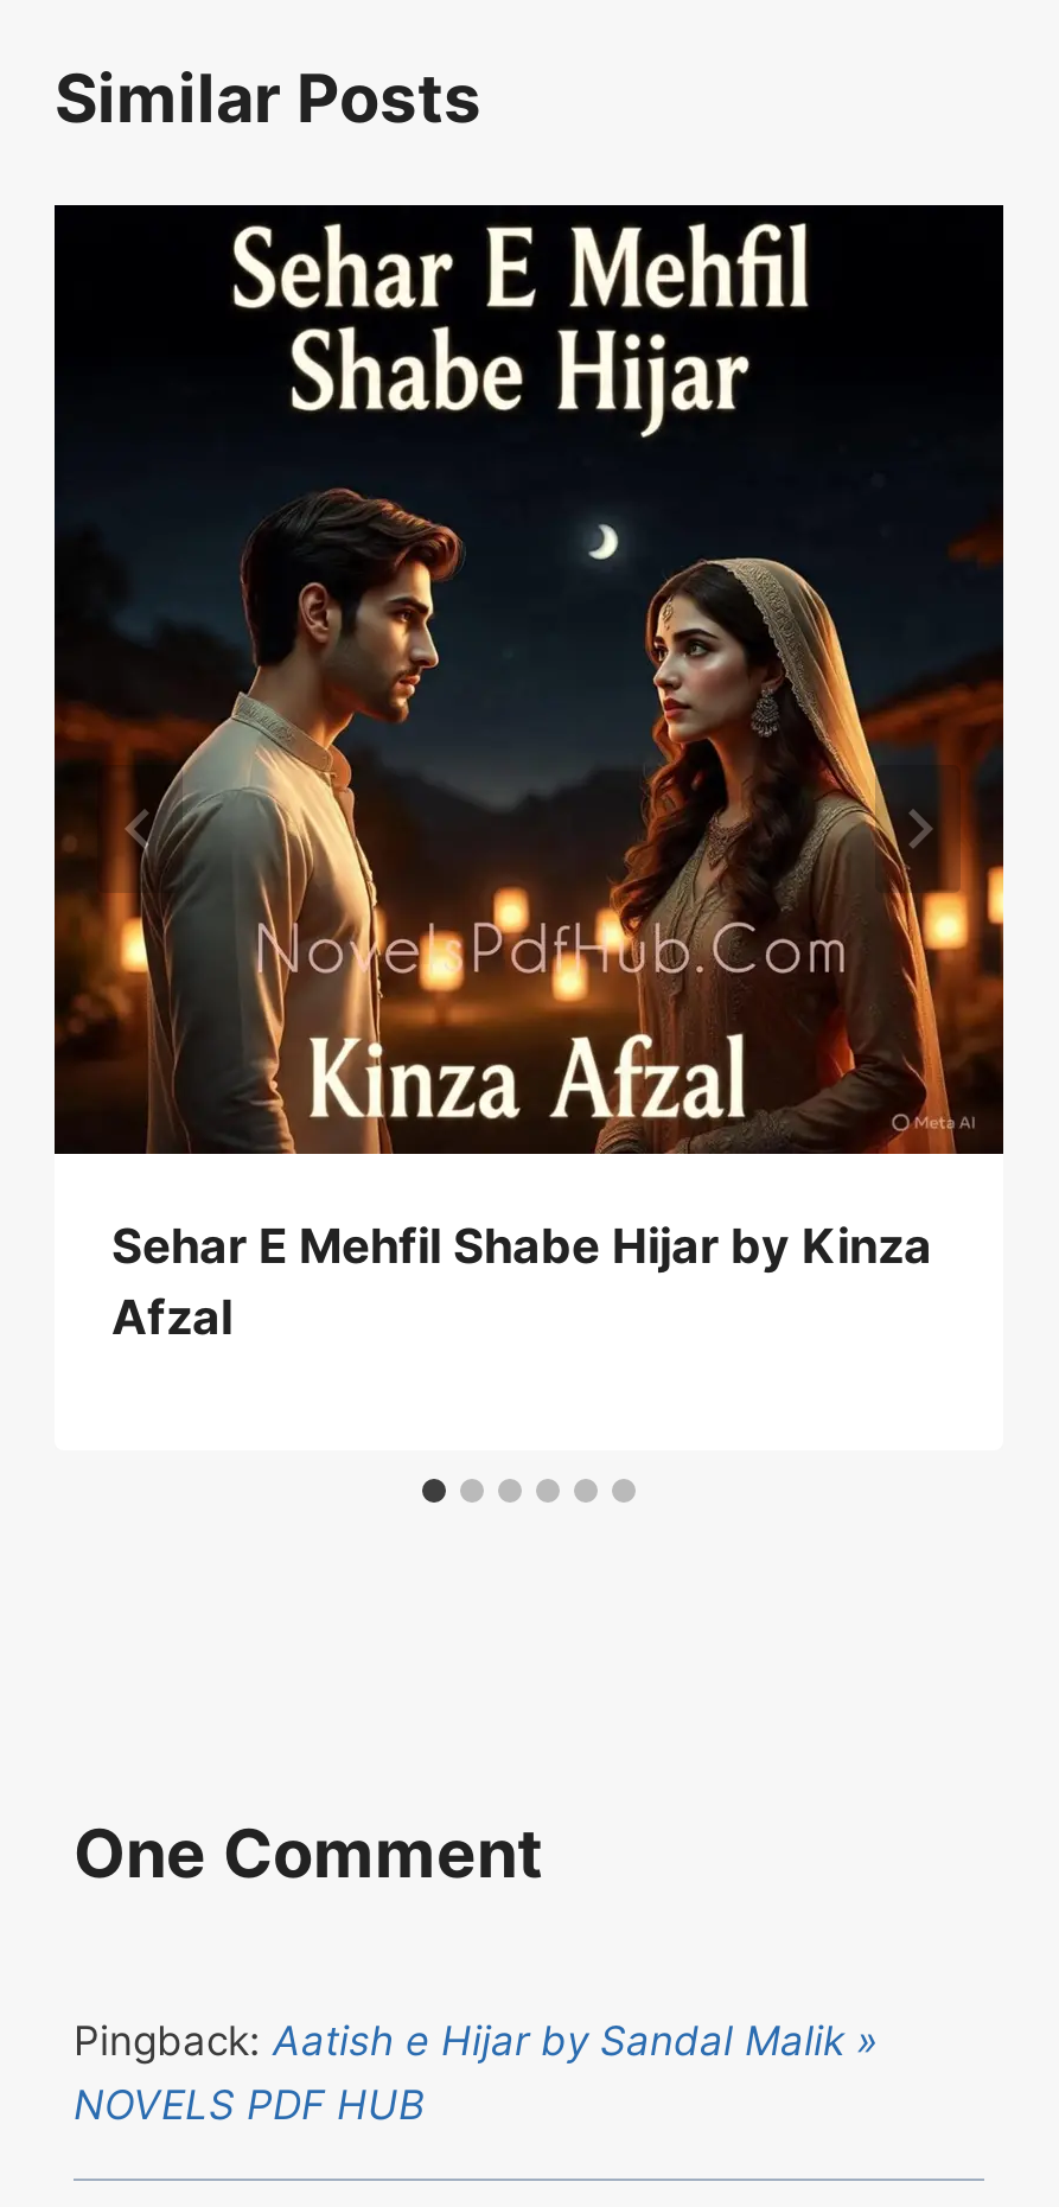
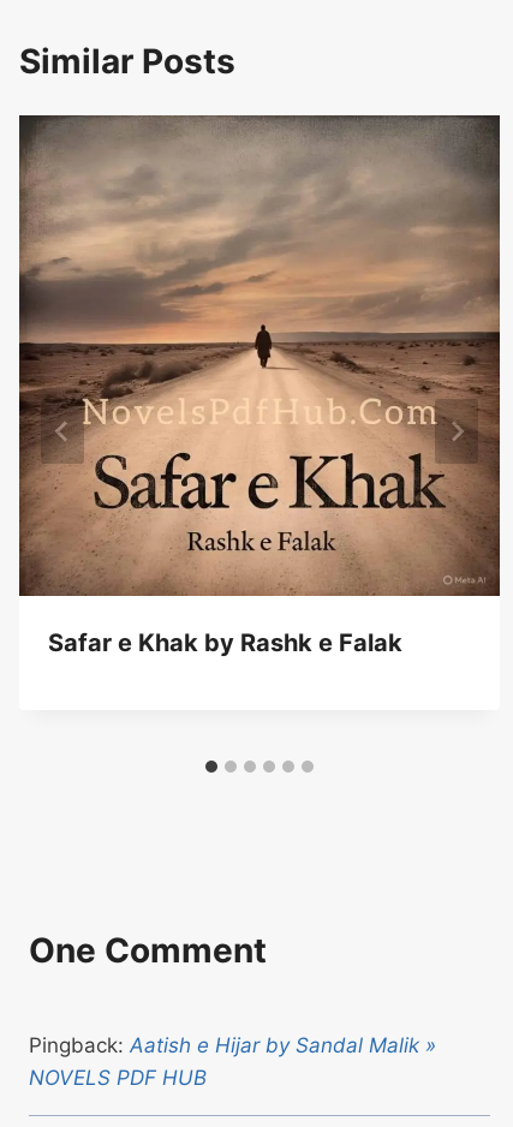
- [image]
- Sehar E Mehfil Shabe Hijar by Kinza
- Afzal
+ [image]
+ Safar e Khak by Rashk e Falak
